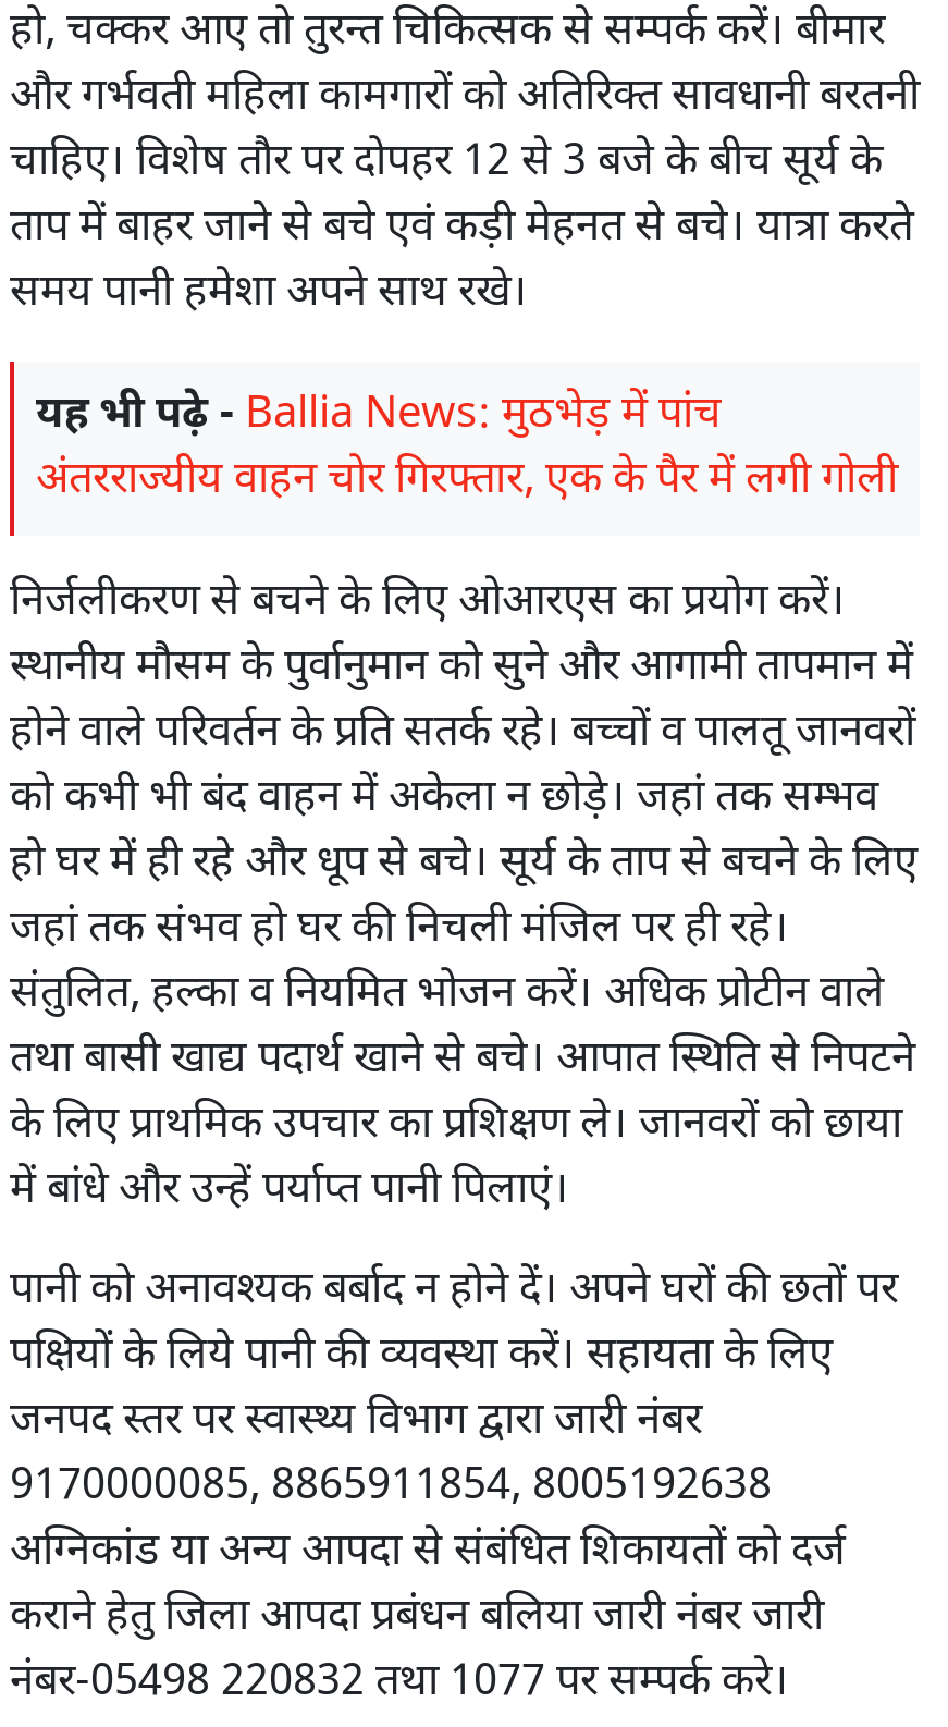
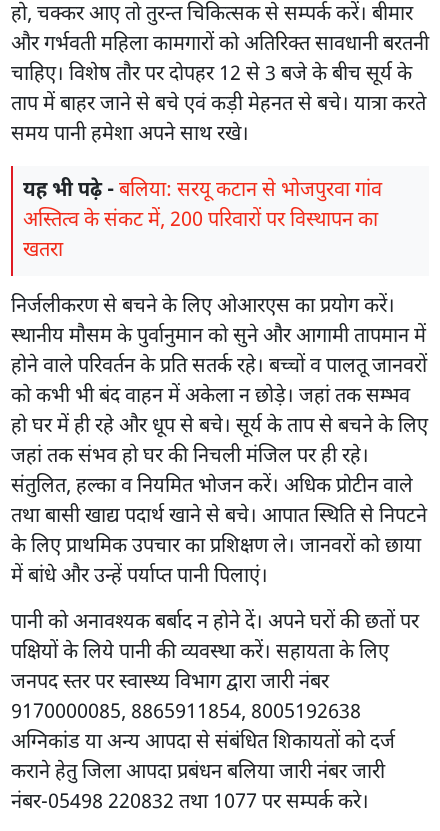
- यह भी पढ़े - Ballia News: मुठभेड़ में पांच
- अंतरराज्यीय वाहन चोर गिरफ्तार, एक के पैर में लगी गोली
+ यह भी पढ़े - बलिया: सरयू कटान से भोजपुरवा गांव
+ अस्तित्व के संकट में, 200 परिवारों पर विस्थापन का
+ खतरा
